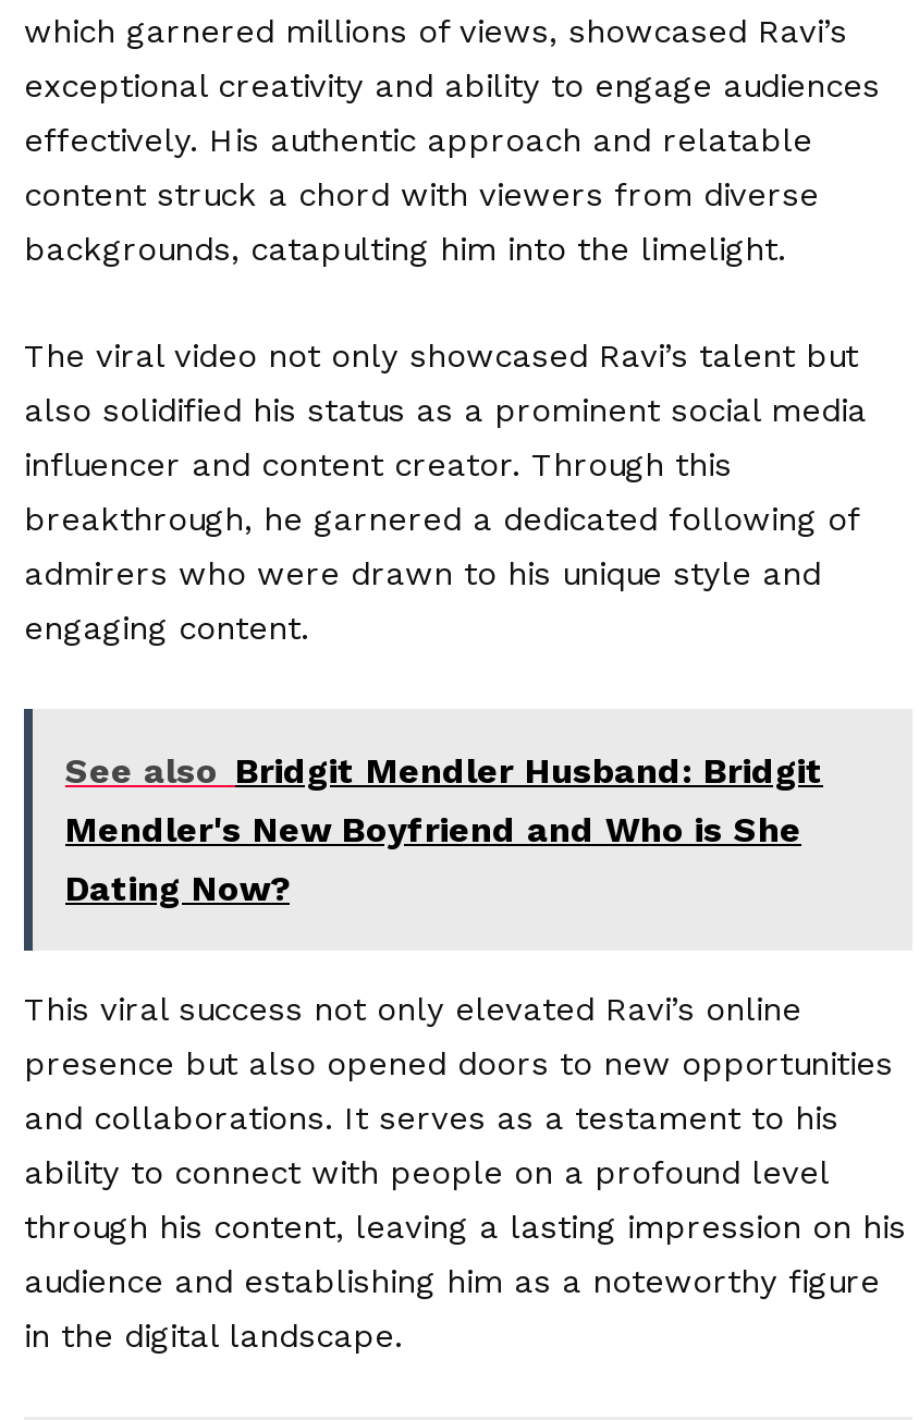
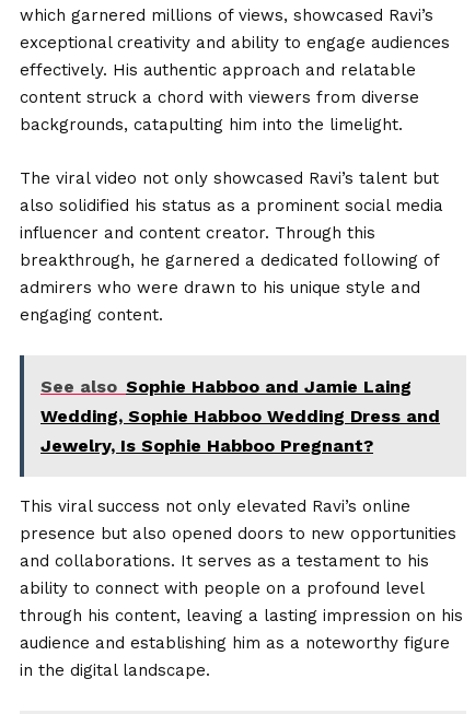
- See also Bridgit Mendler Husband: Bridgit
- Mendler's New Boyfriend and Who is She
- Dating Now?
+ See also Sophie Habboo and Jamie Laing
+ Wedding, Sophie Habboo Wedding Dress and
+ Jewelry, Is Sophie Habboo Pregnant?
